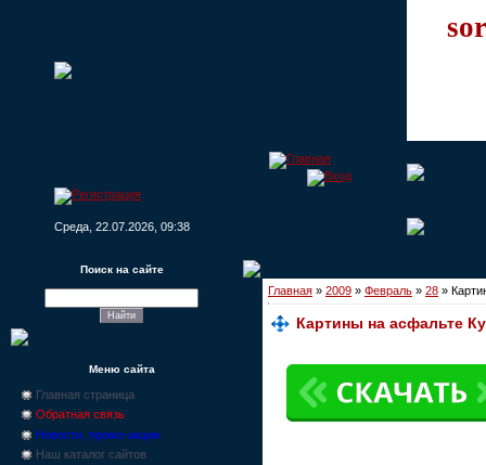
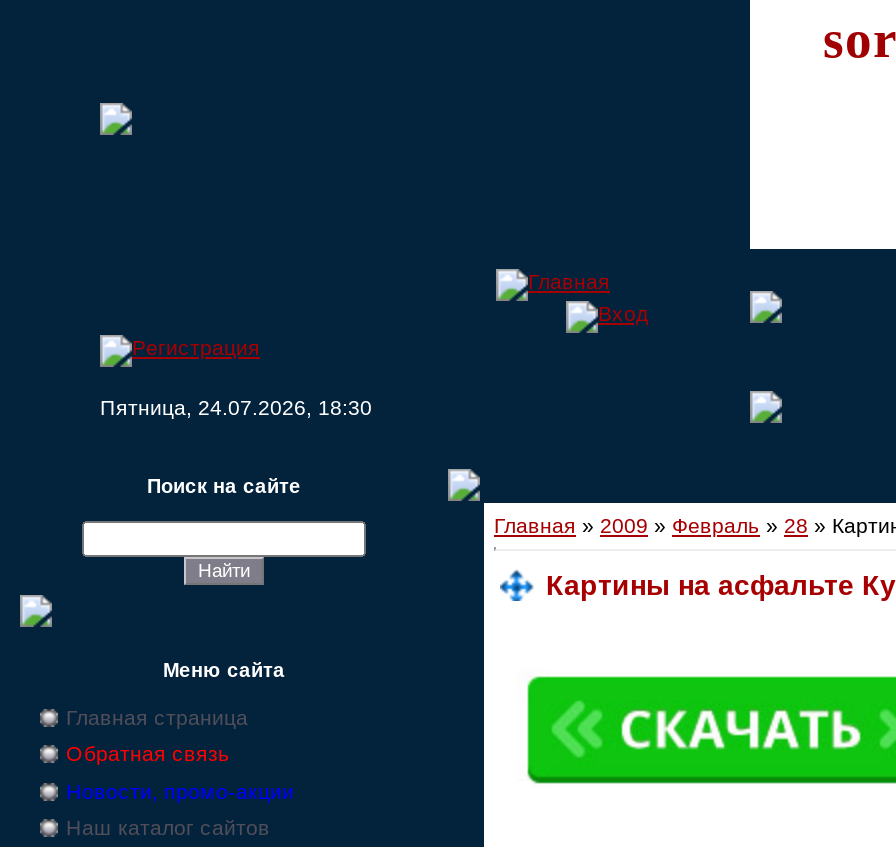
- Среда, 22.07.2026, 09:38
+ Пятница, 24.07.2026, 18:30

- [image]
+ [image]
